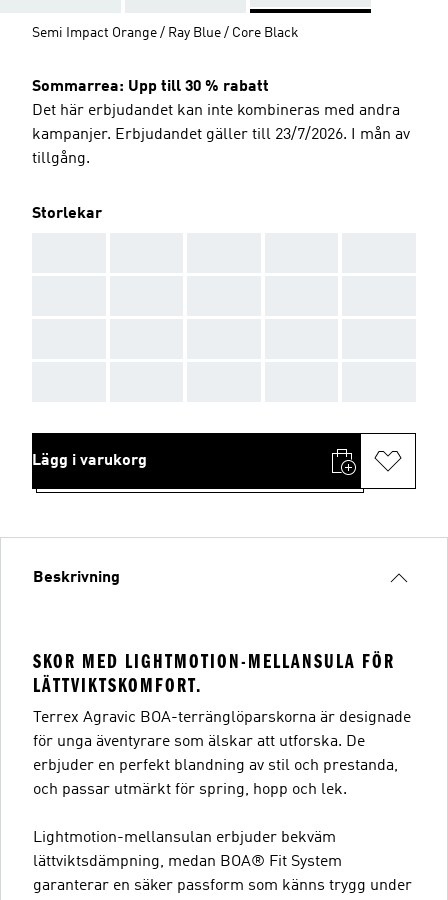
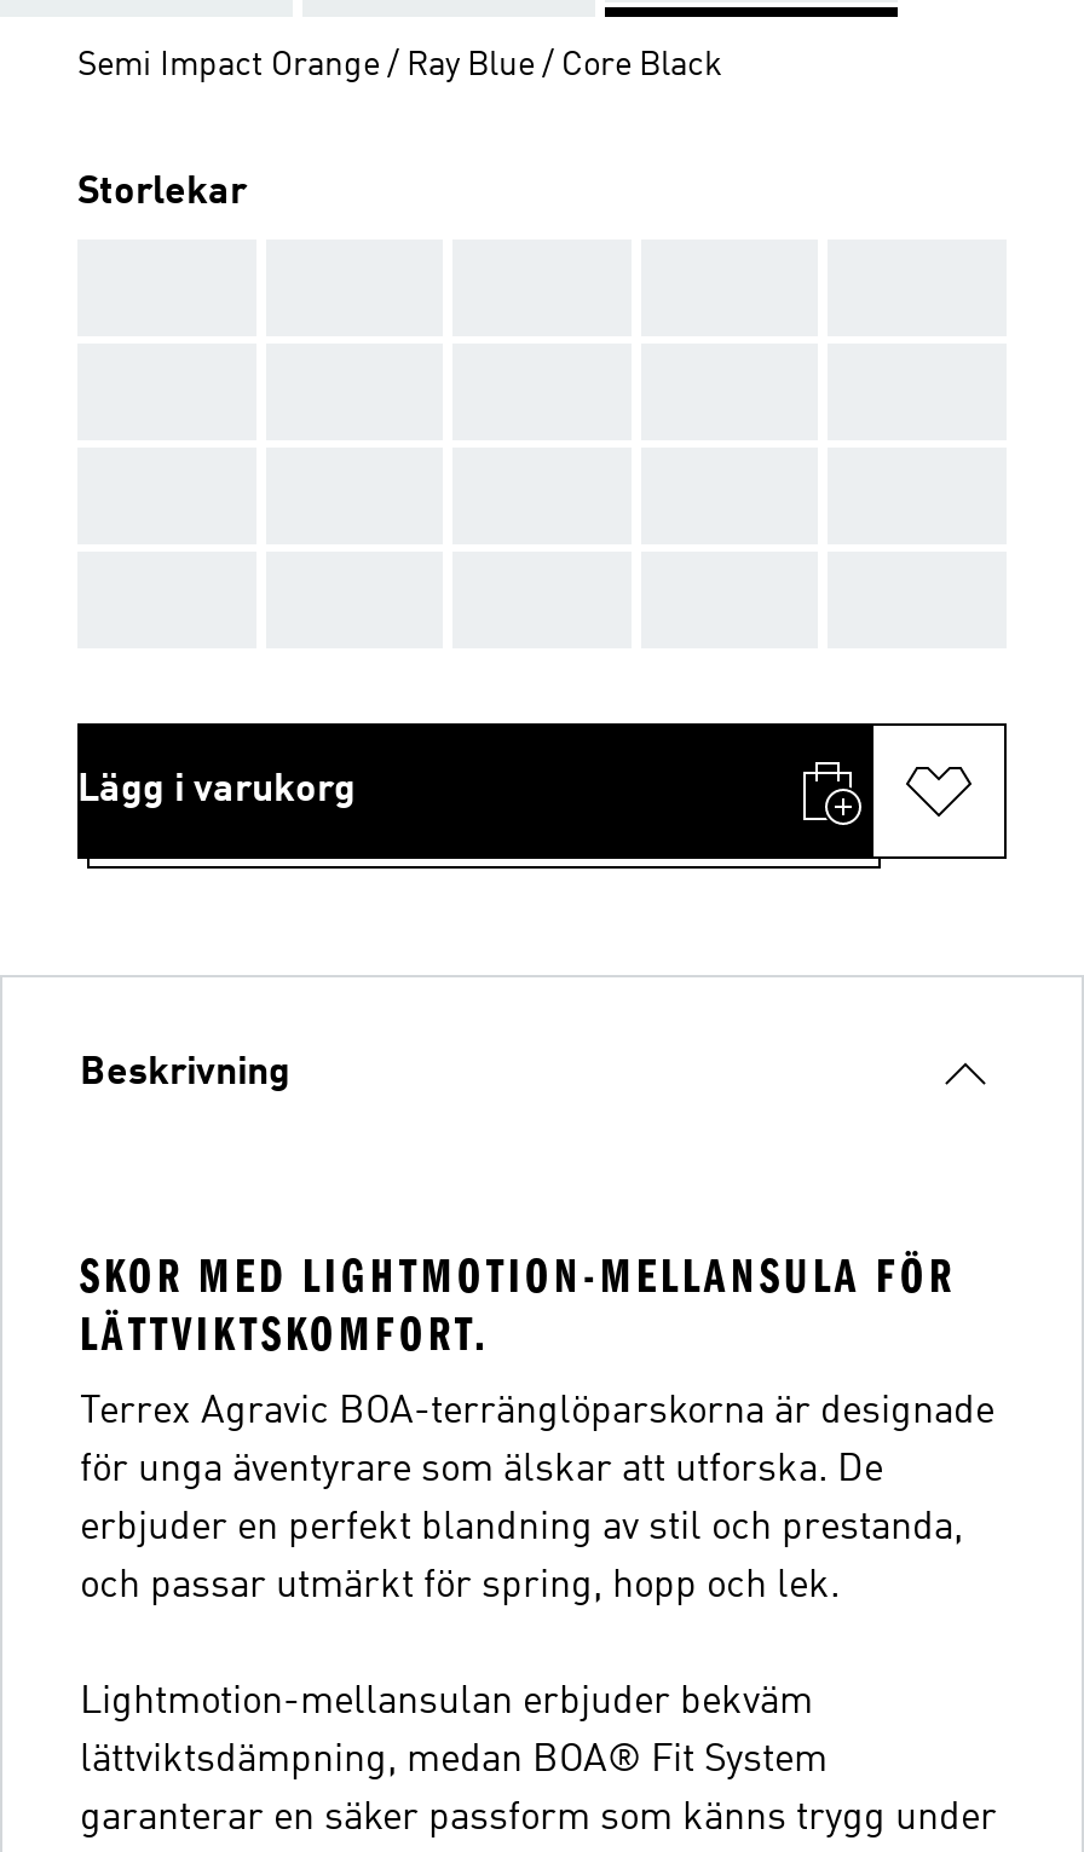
- Sommarrea: Upp till 30 % rabatt
- Det här erbjudandet kan inte kombineras med andra
- kampanjer. Erbjudandet gäller till 23/7/2026. I mån av
- tillgång.
